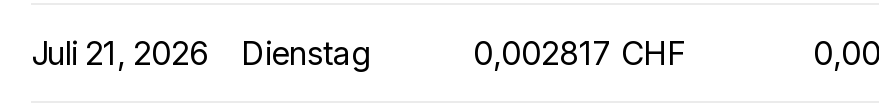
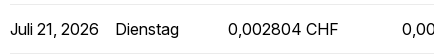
- 0,002817 CHF
+ 0,002804 CHF
